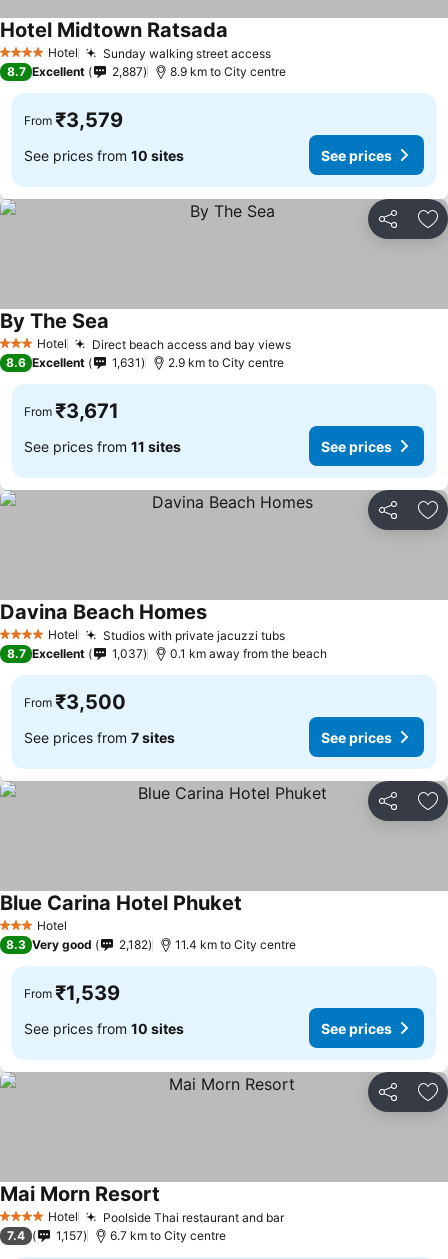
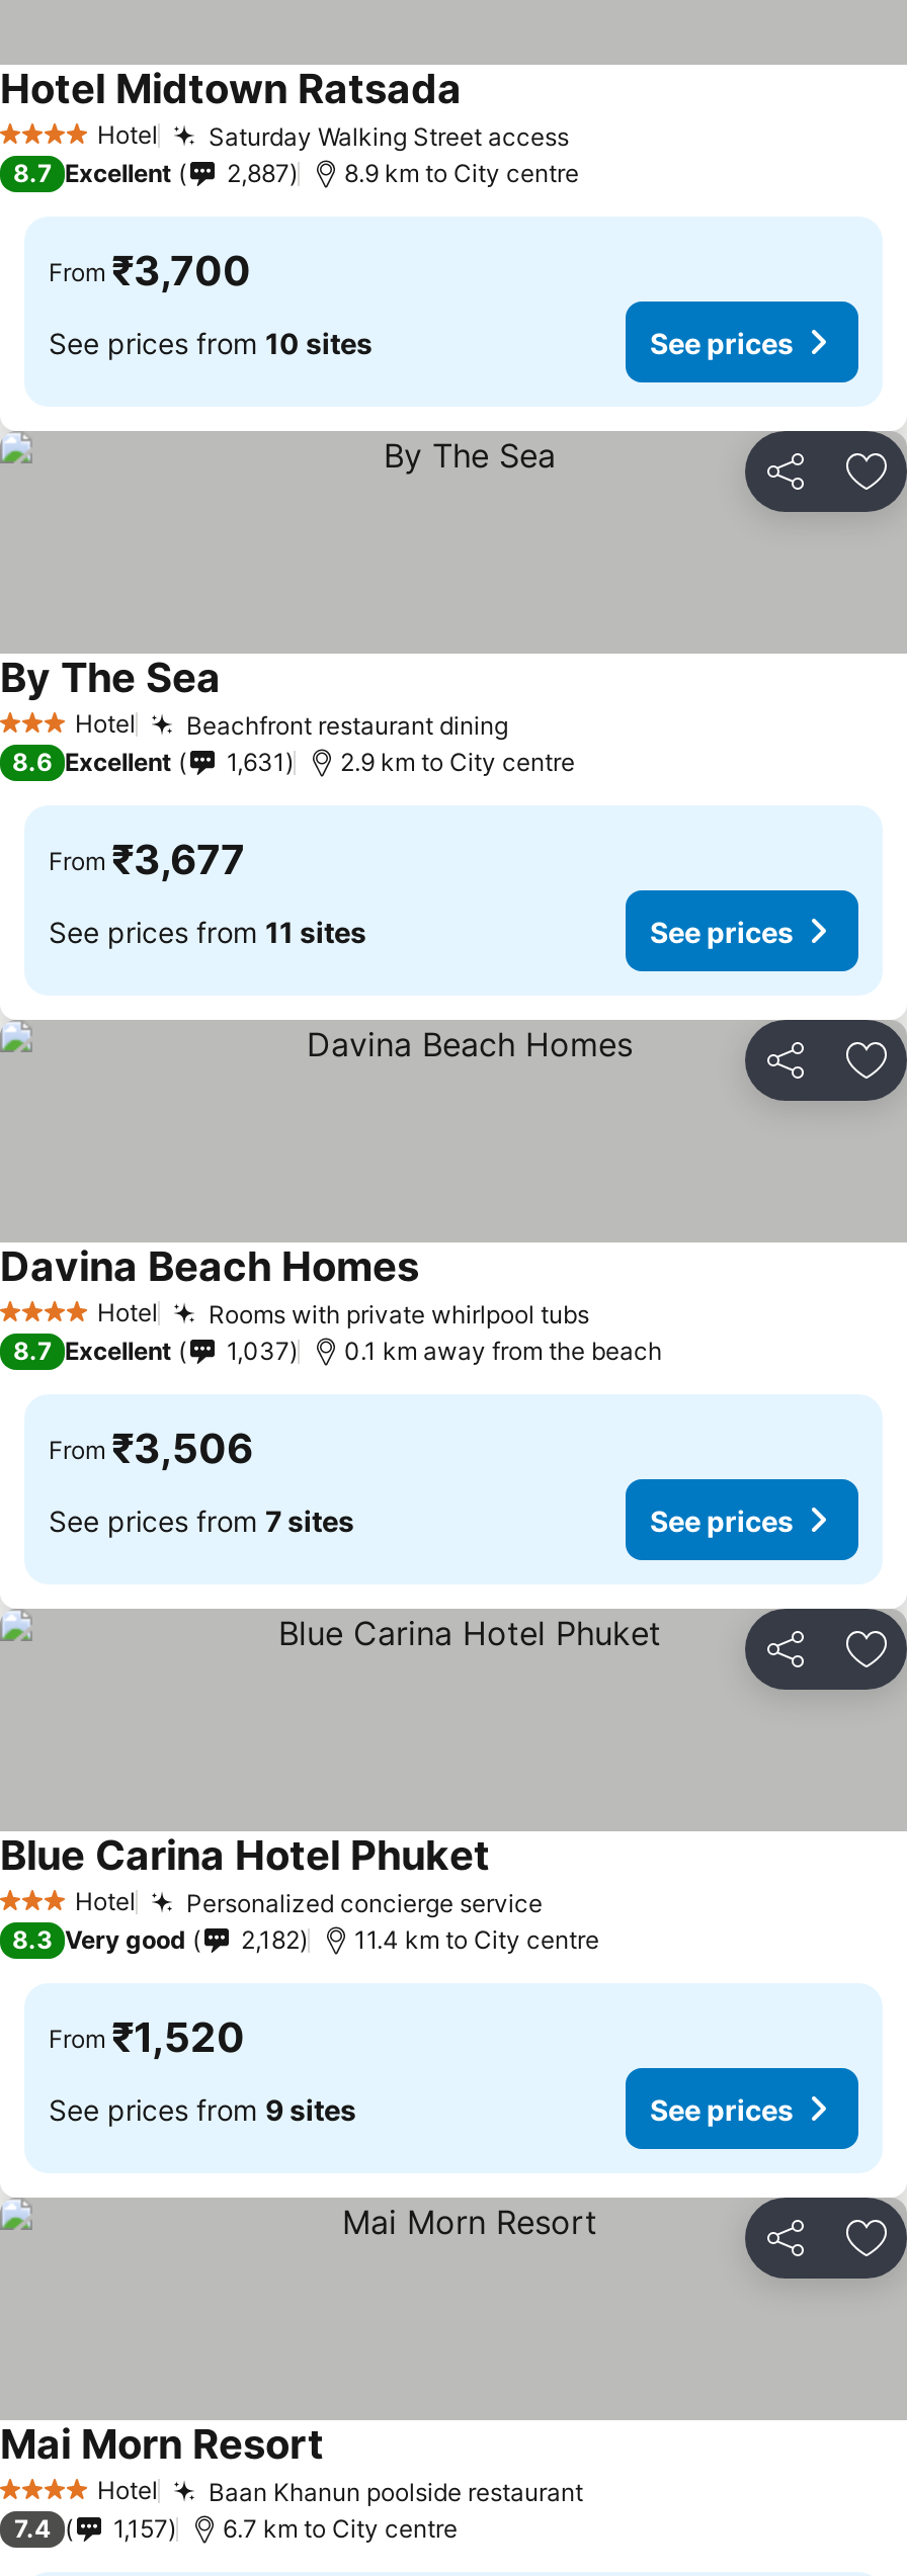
- Sunday walking street access
+ Saturday Walking Street access

- From ₹3,579
+ From ₹3,700

- Direct beach access and bay views
+ Beachfront restaurant dining

- From ₹3,671
+ From ₹3,677

- Studios with private jacuzzi tubs
+ Rooms with private whirlpool tubs

- From ₹3,500
+ From ₹3,506

+ Personalized concierge service

- From ₹1,539
+ From ₹1,520

- See prices from 10 sites
+ See prices from 9 sites

- Poolside Thai restaurant and bar
+ Baan Khanun poolside restaurant
